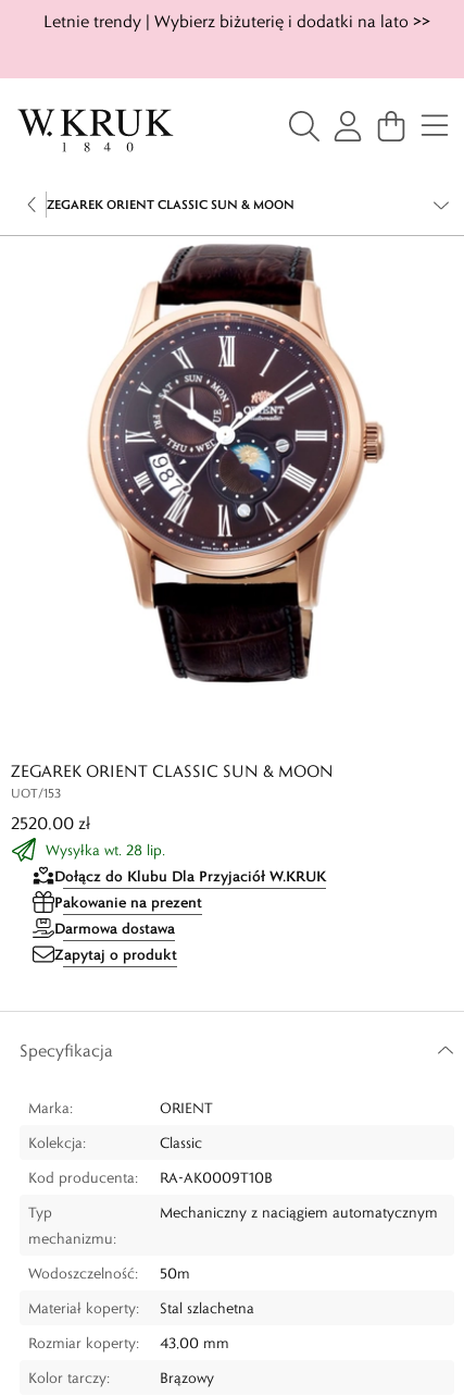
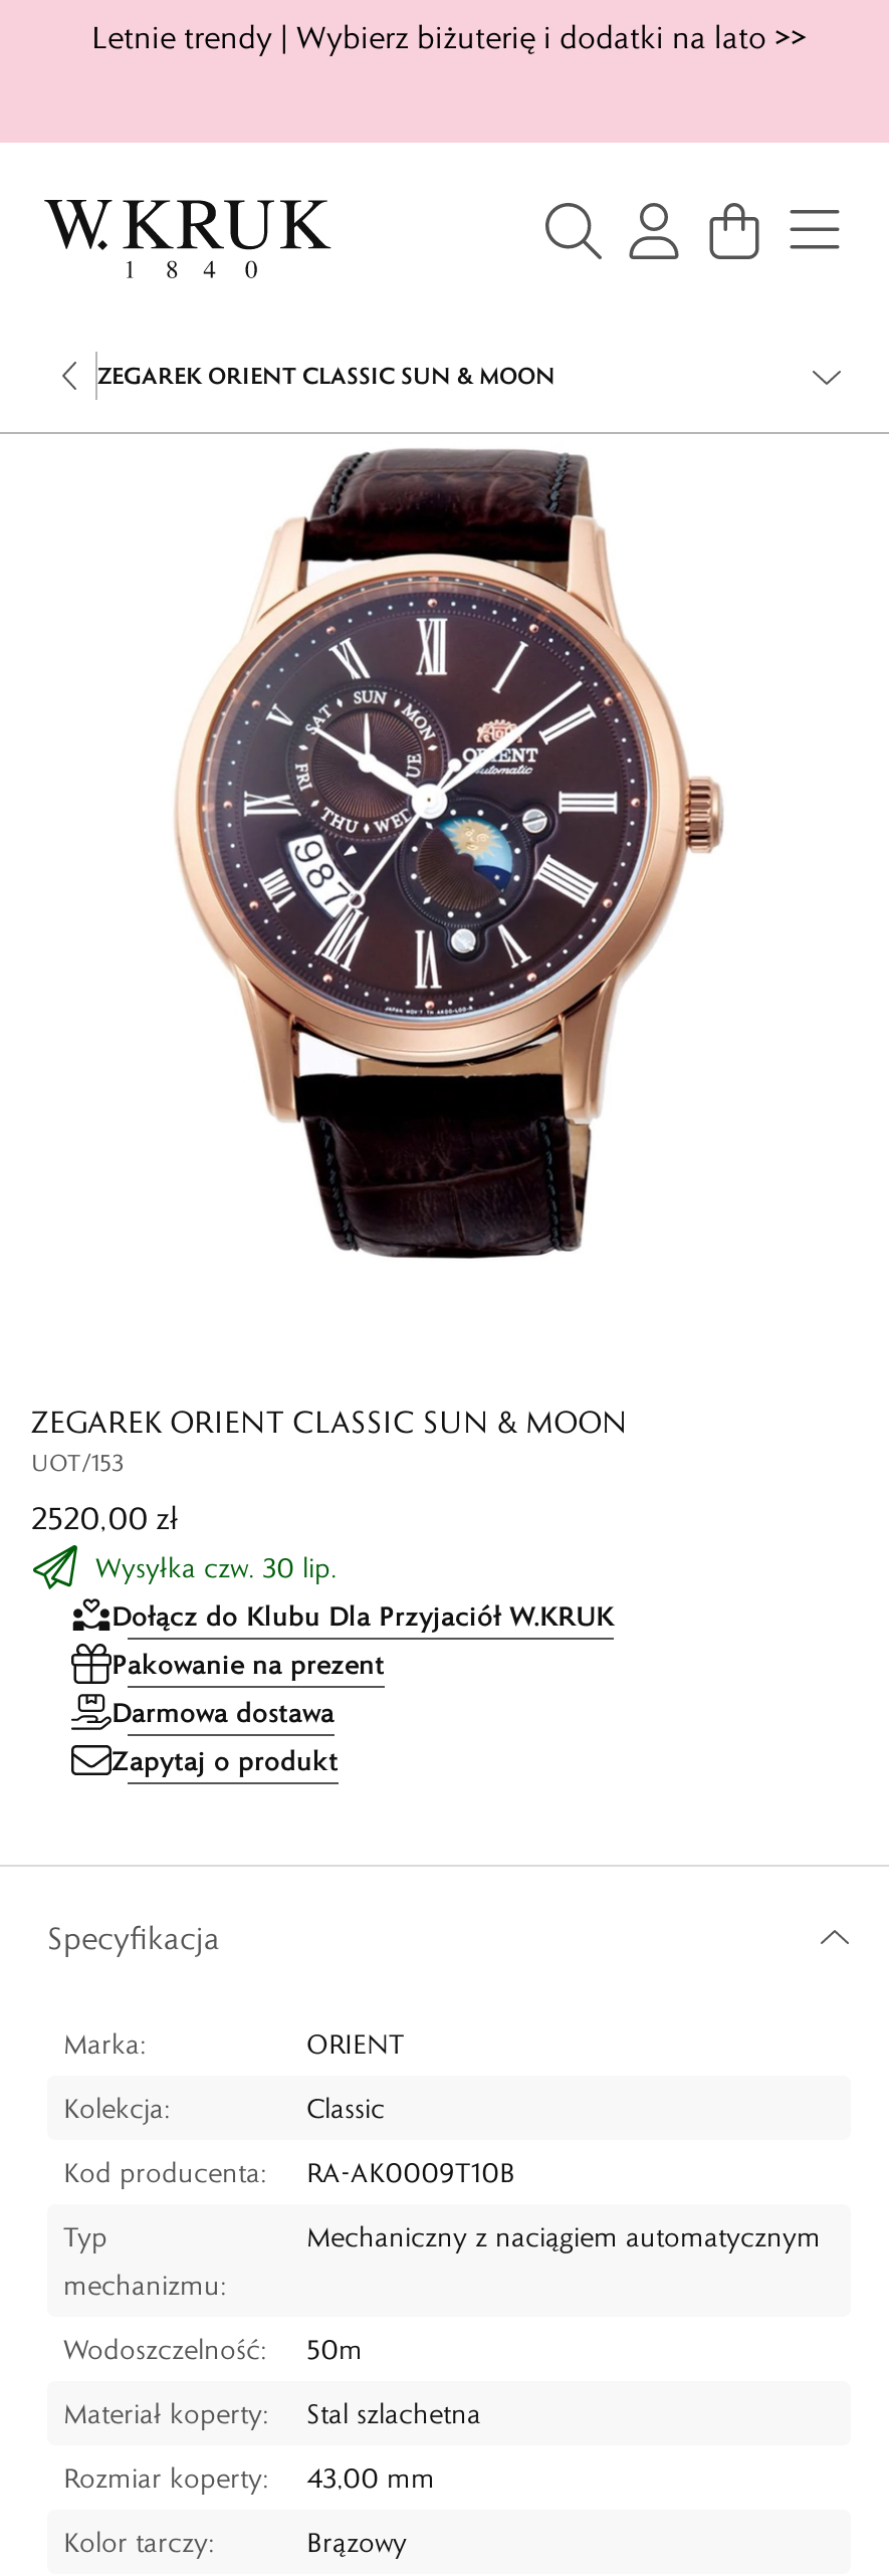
- Wysyłka wt. 28 lip.
+ Wysyłka czw. 30 lip.
